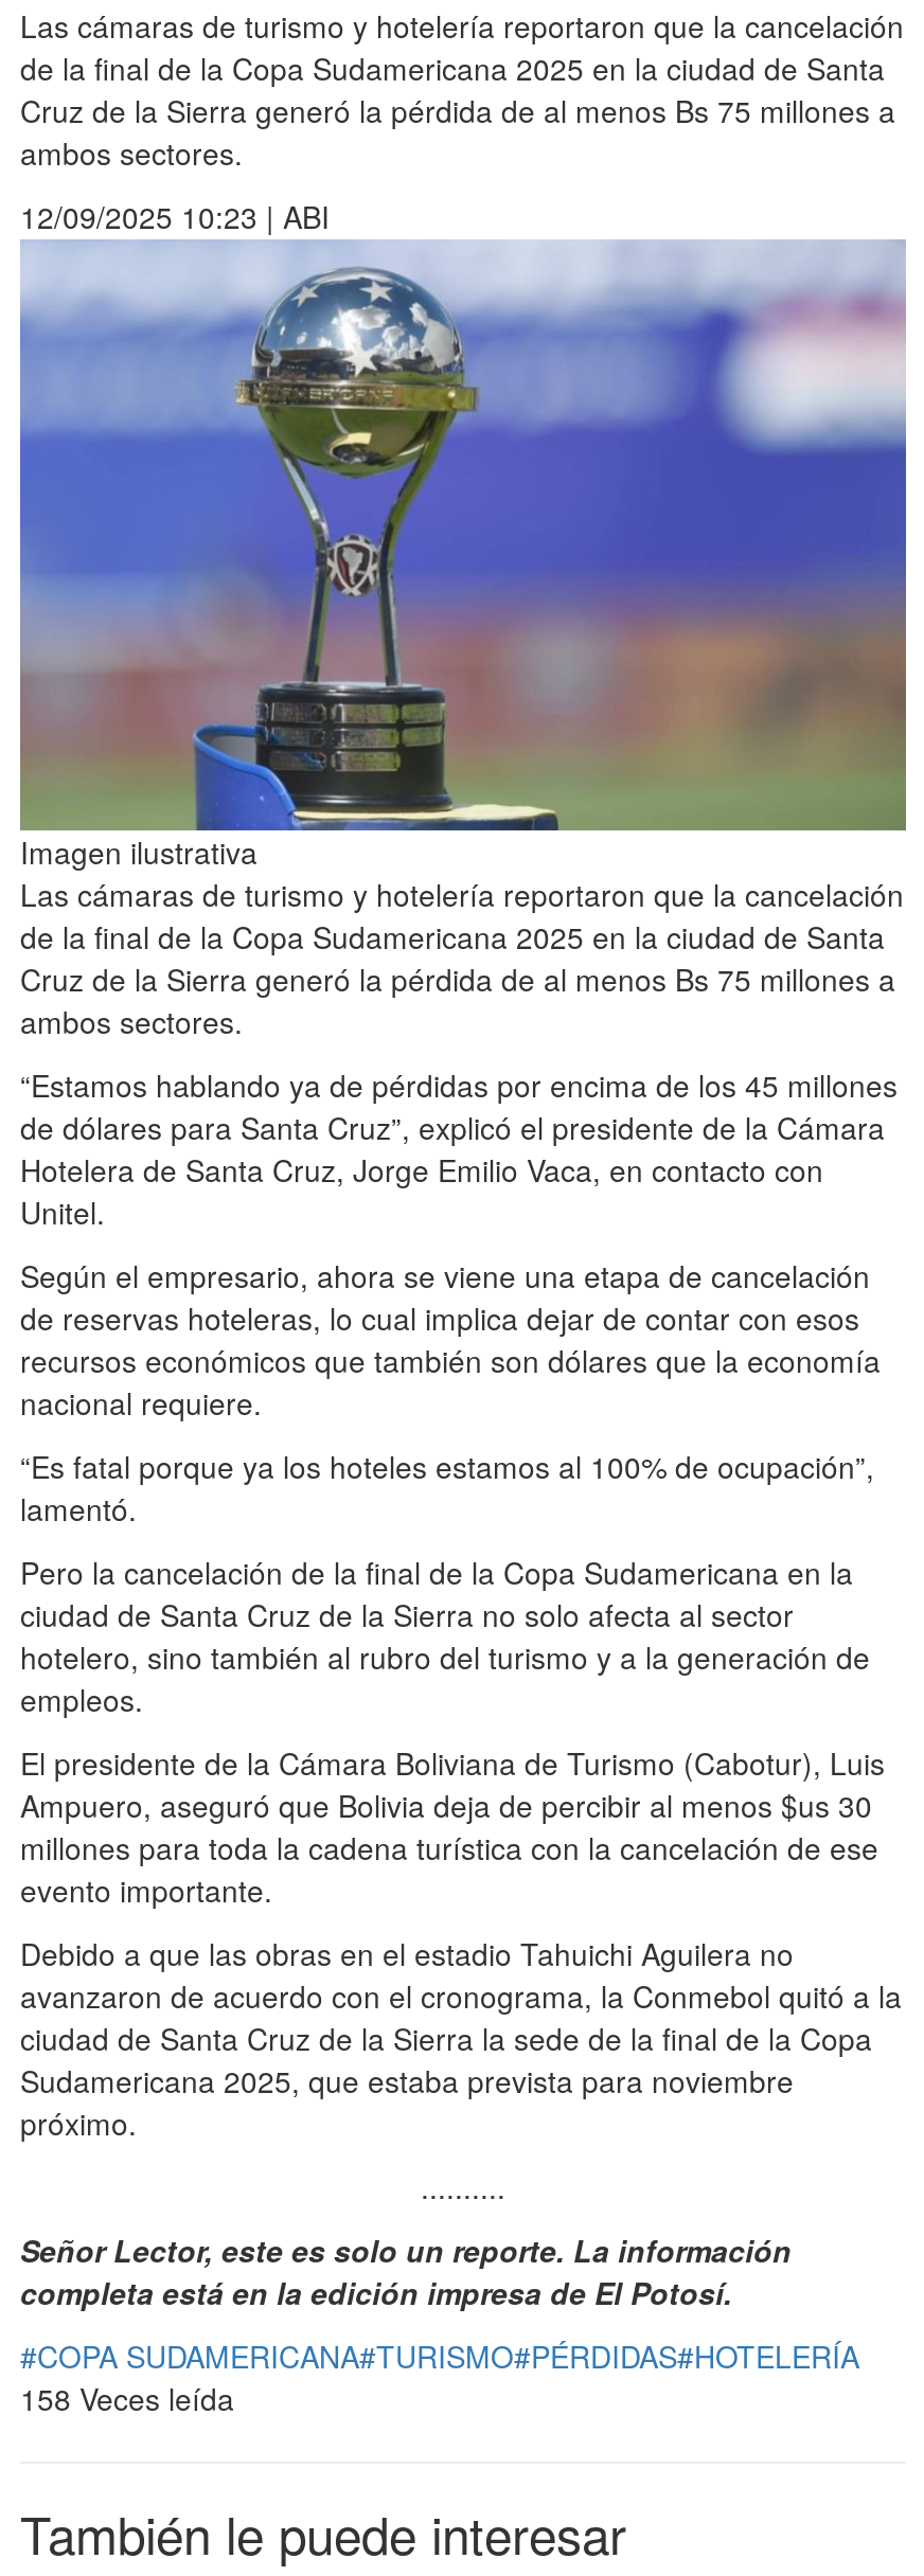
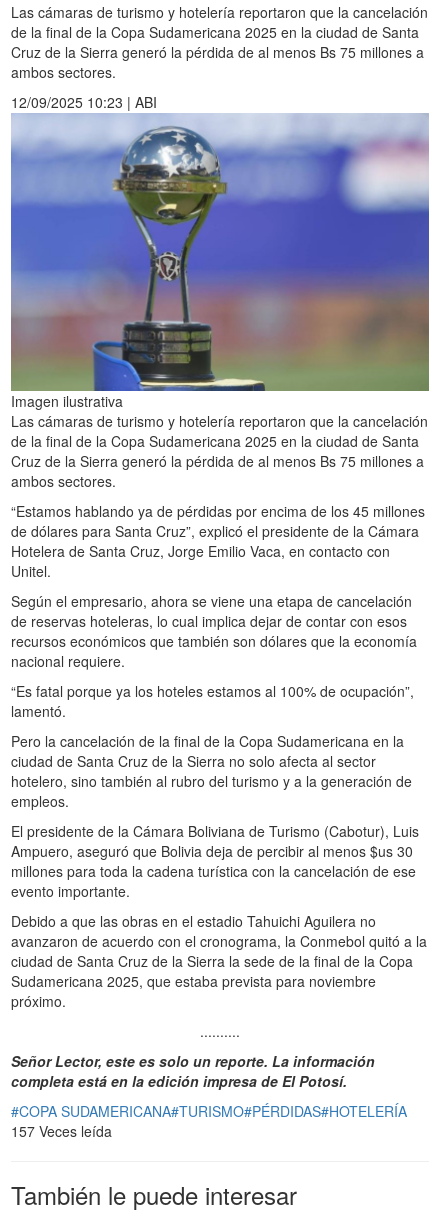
- 158 Veces leída
+ 157 Veces leída
